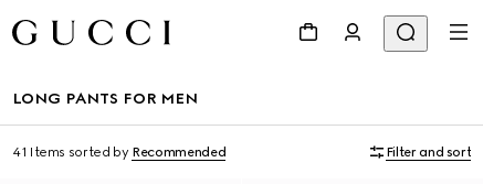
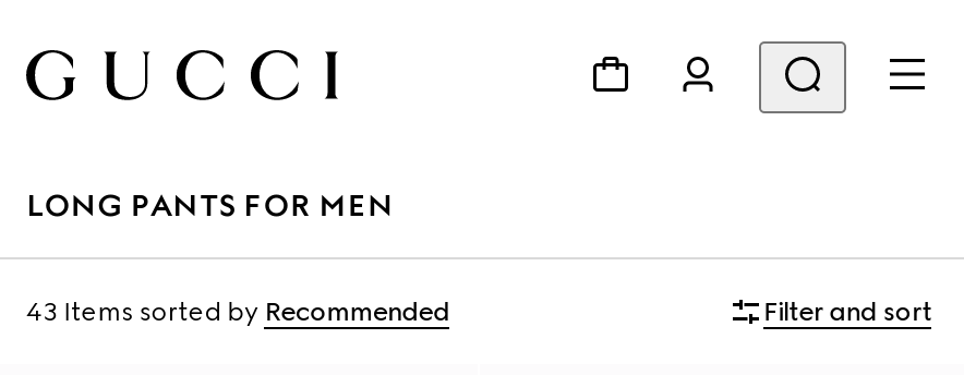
- 41 Items sorted by Recommended
+ 43 Items sorted by Recommended
